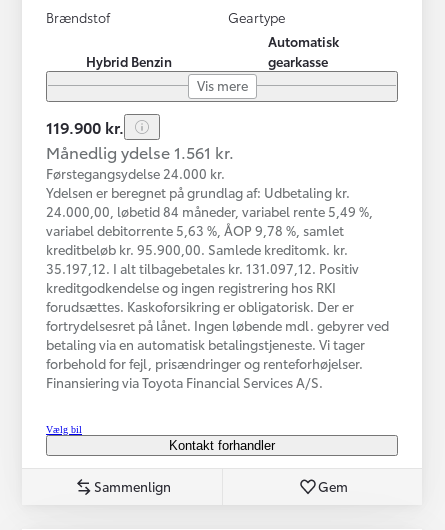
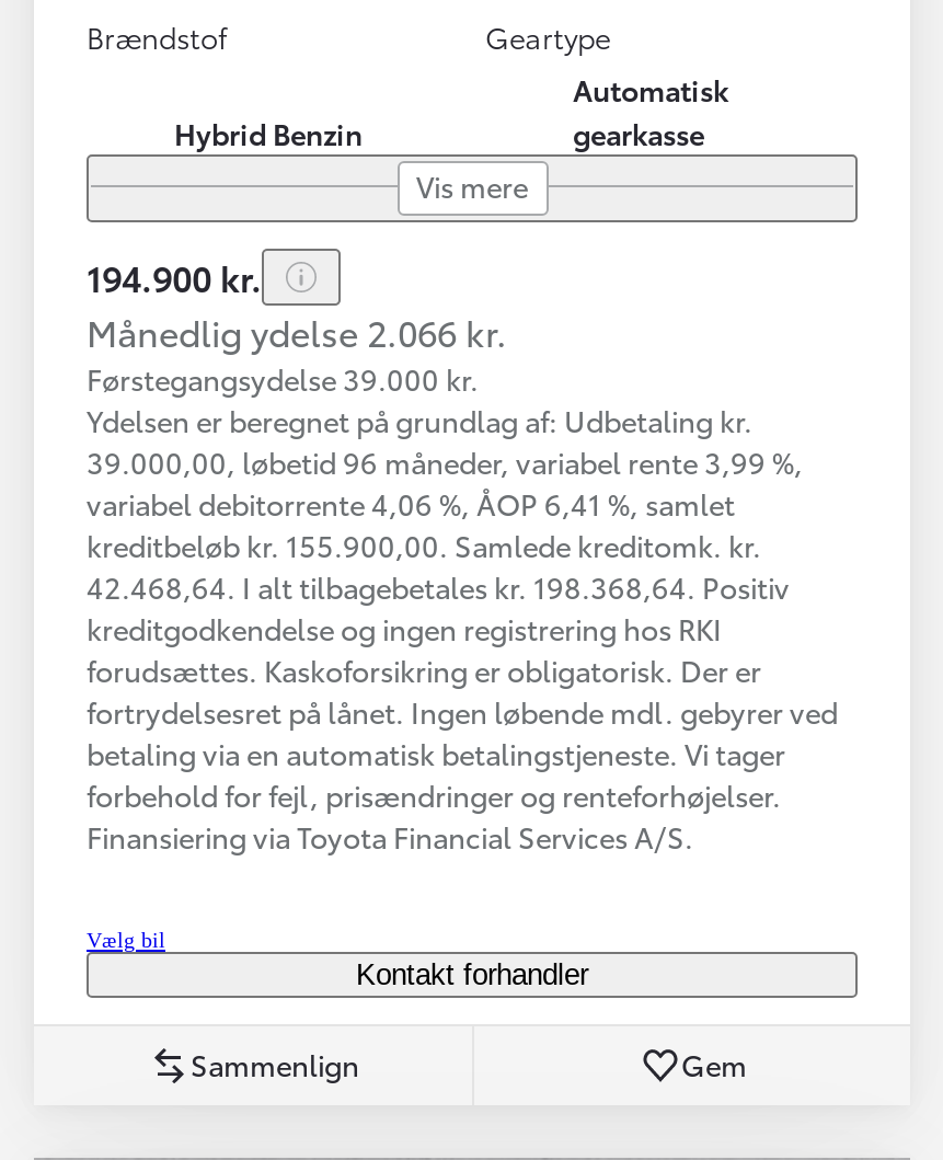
- 119.900 kr.
+ 194.900 kr.

- Månedlig ydelse 1.561 kr.
+ Månedlig ydelse 2.066 kr.

- Førstegangsydelse 24.000 kr.
+ Førstegangsydelse 39.000 kr.

- 24.000,00, løbetid 84 måneder, variabel rente 5,49 %,
+ 39.000,00, løbetid 96 måneder, variabel rente 3,99 %,

- variabel debitorrente 5,63 %, ÅOP 9,78 %, samlet
+ variabel debitorrente 4,06 %, ÅOP 6,41 %, samlet

- kreditbeløb kr. 95.900,00. Samlede kreditomk. kr.
+ kreditbeløb kr. 155.900,00. Samlede kreditomk. kr.

- 35.197,12. I alt tilbagebetales kr. 131.097,12. Positiv
+ 42.468,64. I alt tilbagebetales kr. 198.368,64. Positiv
